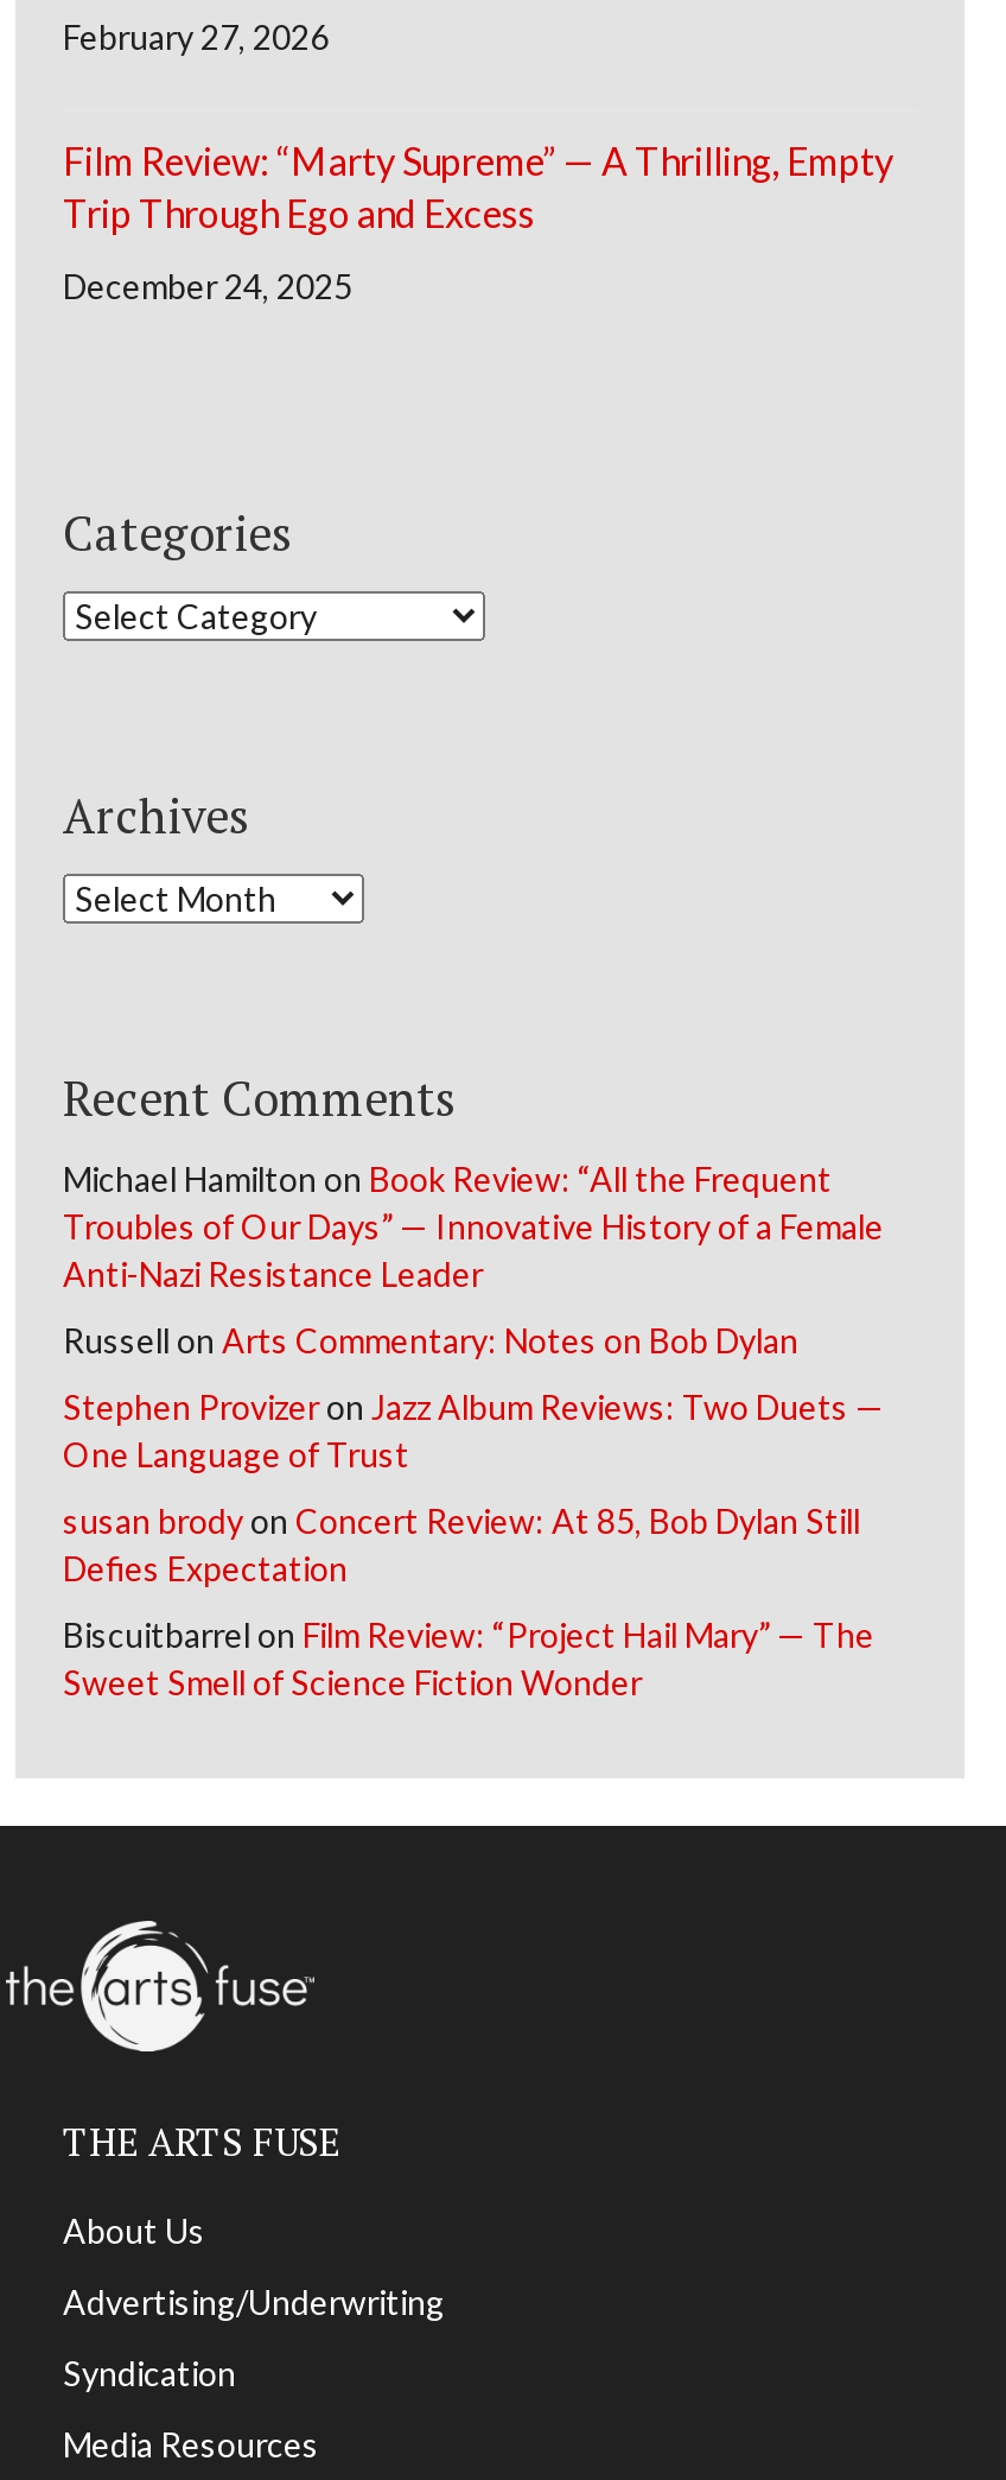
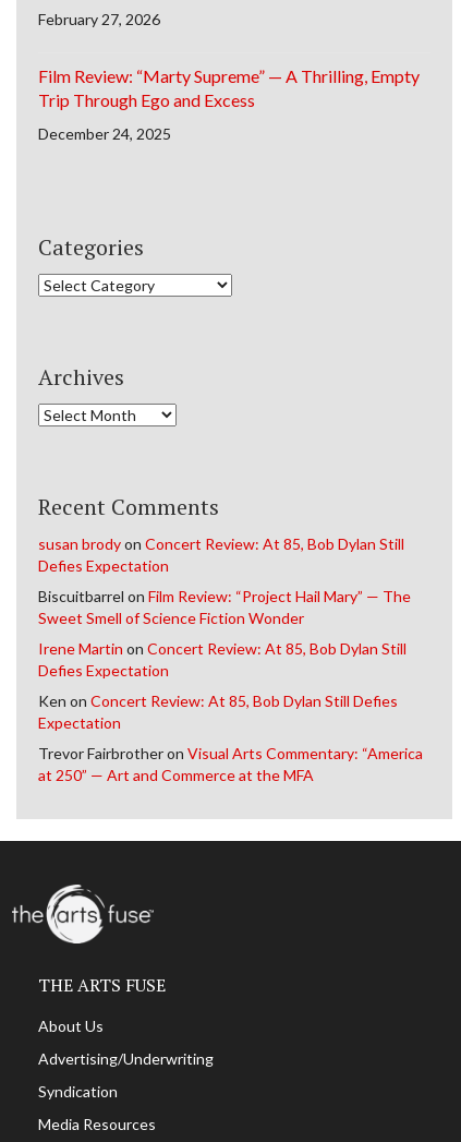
- Michael Hamilton on Book Review: “All the Frequent
- Troubles of Our Days” — Innovative History of a Female
- Anti-Nazi Resistance Leader
- Russell on Arts Commentary: Notes on Bob Dylan
- Stephen Provizer on Jazz Album Reviews: Two Duets —
- One Language of Trust

moved up: susan brody on Concert Review: At 85, Bob Dylan Still | Defies Expectation | Biscuitbarrel on Film Review: “Project Hail Mary” — The | Sweet Smell of Science Fiction Wonder

+ Irene Martin on Concert Review: At 85, Bob Dylan Still
+ Defies Expectation
+ Ken on Concert Review: At 85, Bob Dylan Still Defies
+ Expectation
+ Trevor Fairbrother on Visual Arts Commentary: “America
+ at 250” — Art and Commerce at the MFA
